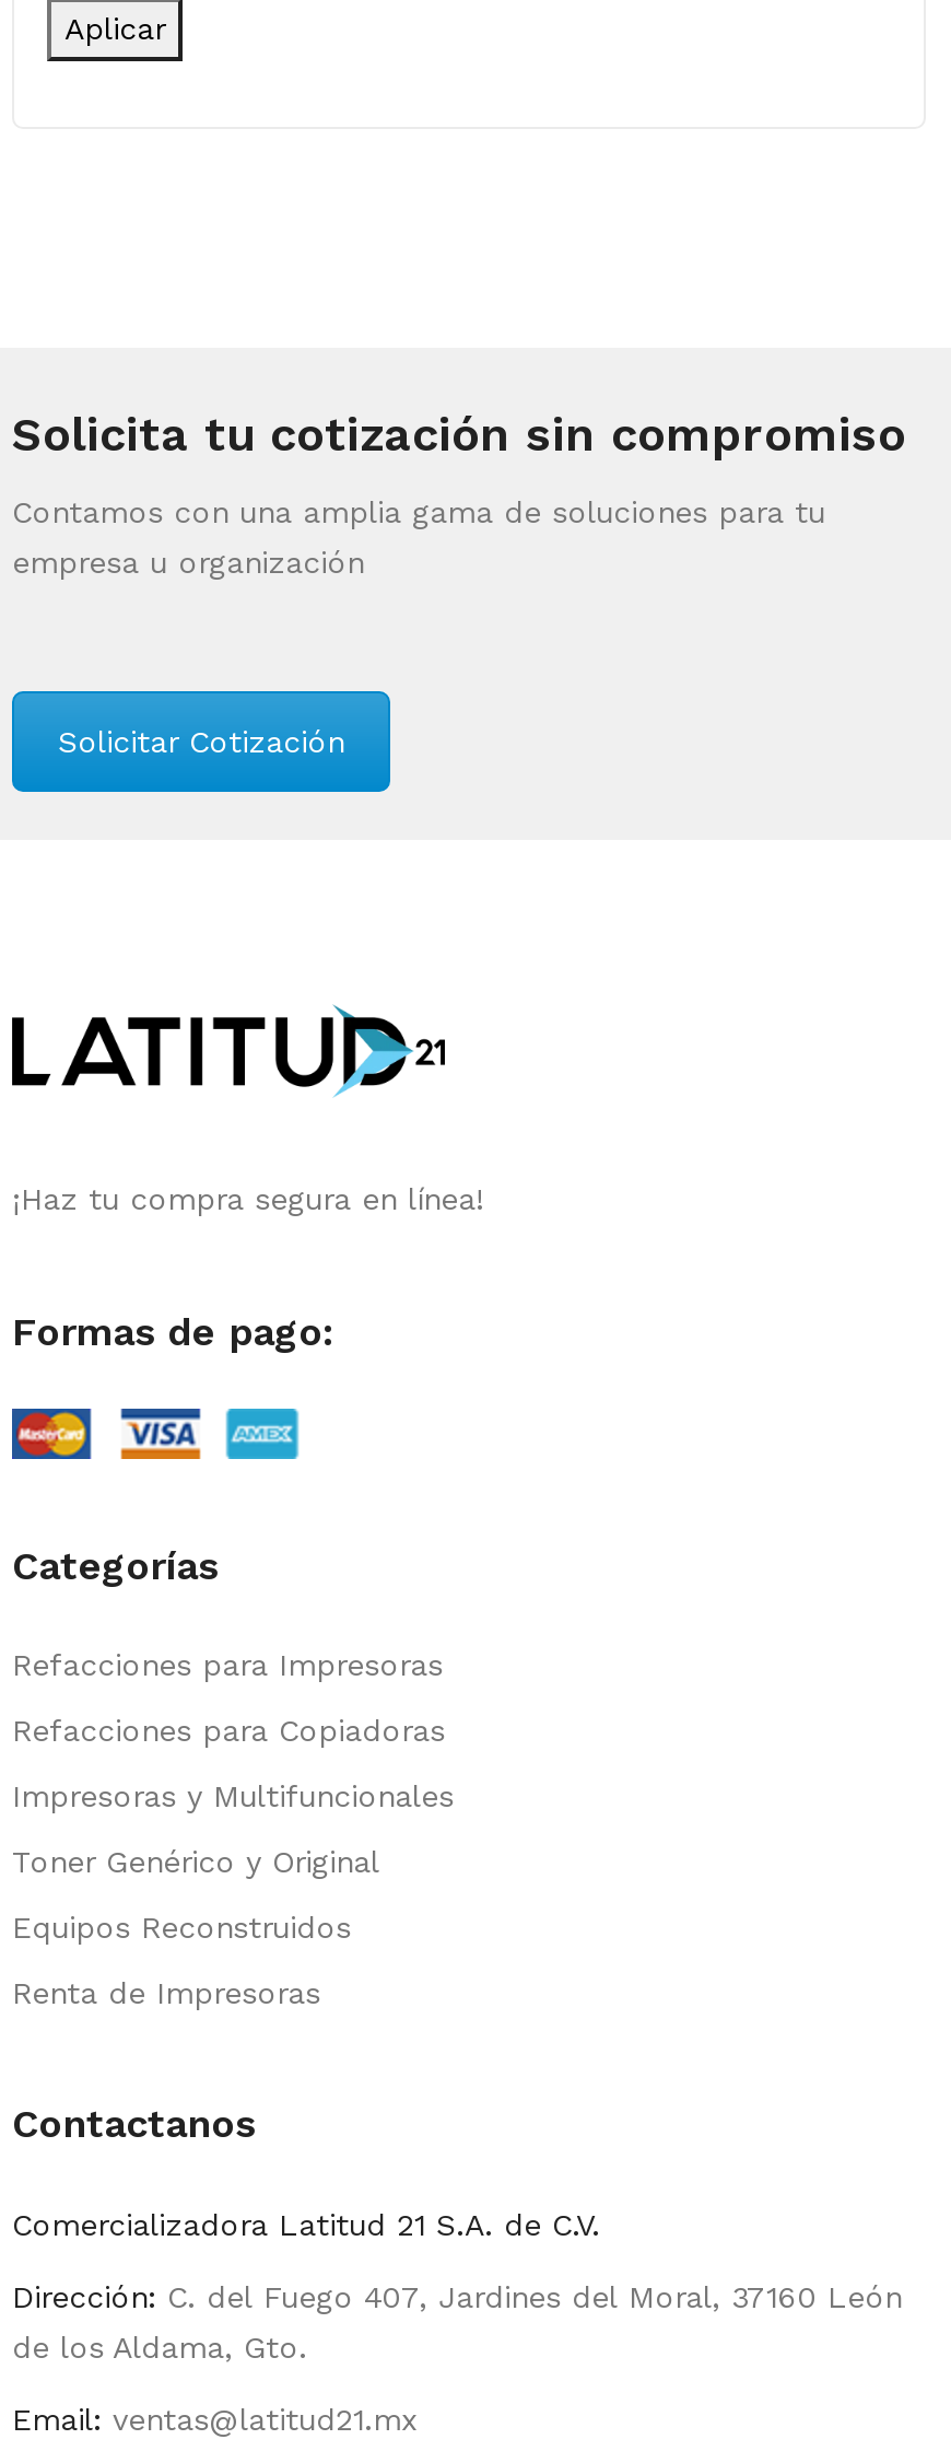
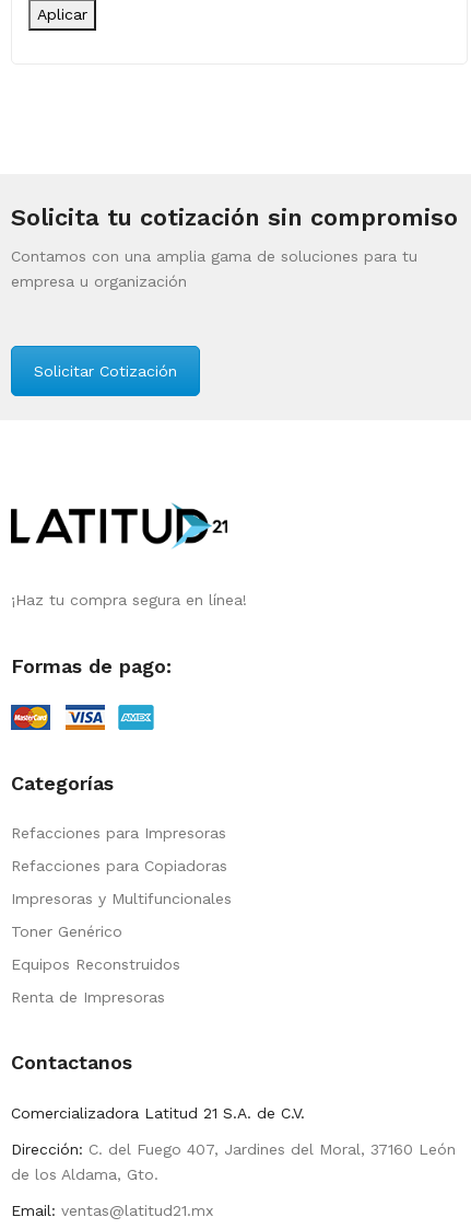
- Toner Genérico y Original
+ Toner Genérico
